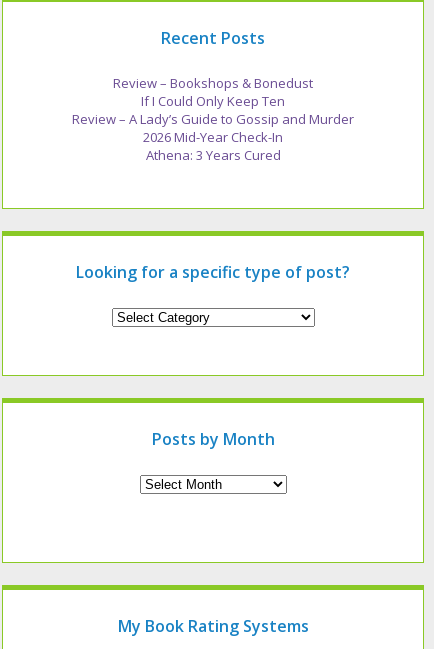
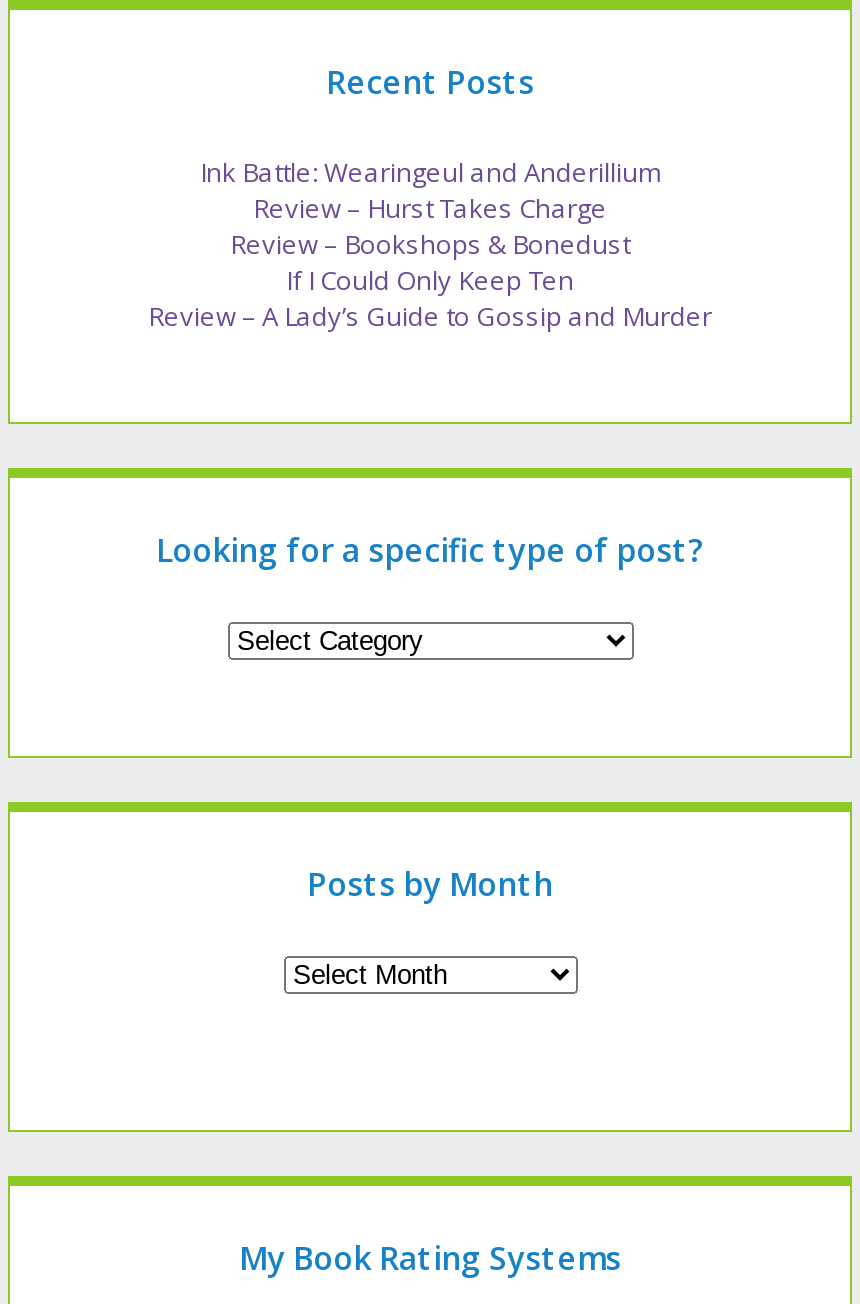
+ Ink Battle: Wearingeul and Anderillium
+ Review – Hurst Takes Charge

moved down: Review – Bookshops & Bonedust | If I Could Only Keep Ten | Review – A Lady’s Guide to Gossip and Murder

- 2026 Mid-Year Check-In
- Athena: 3 Years Cured
